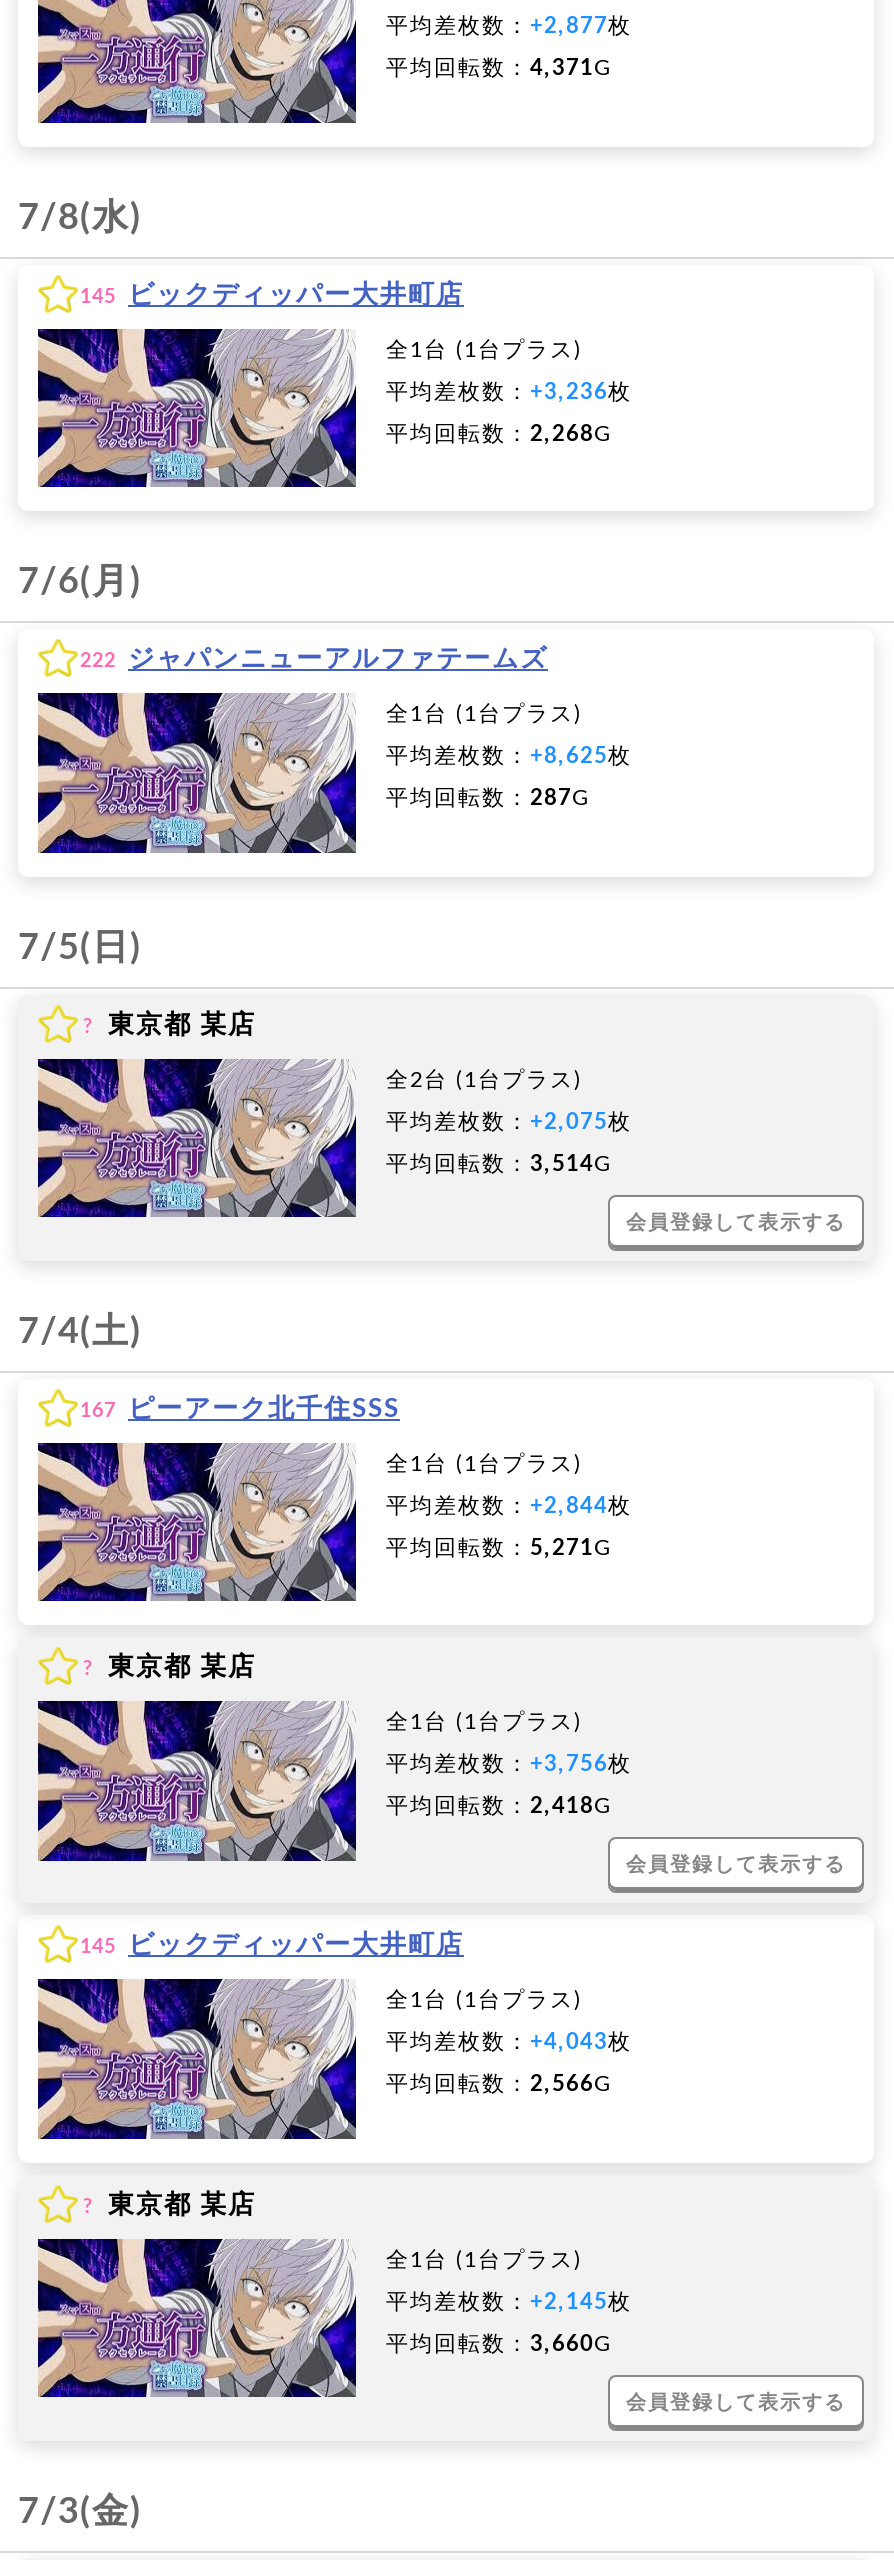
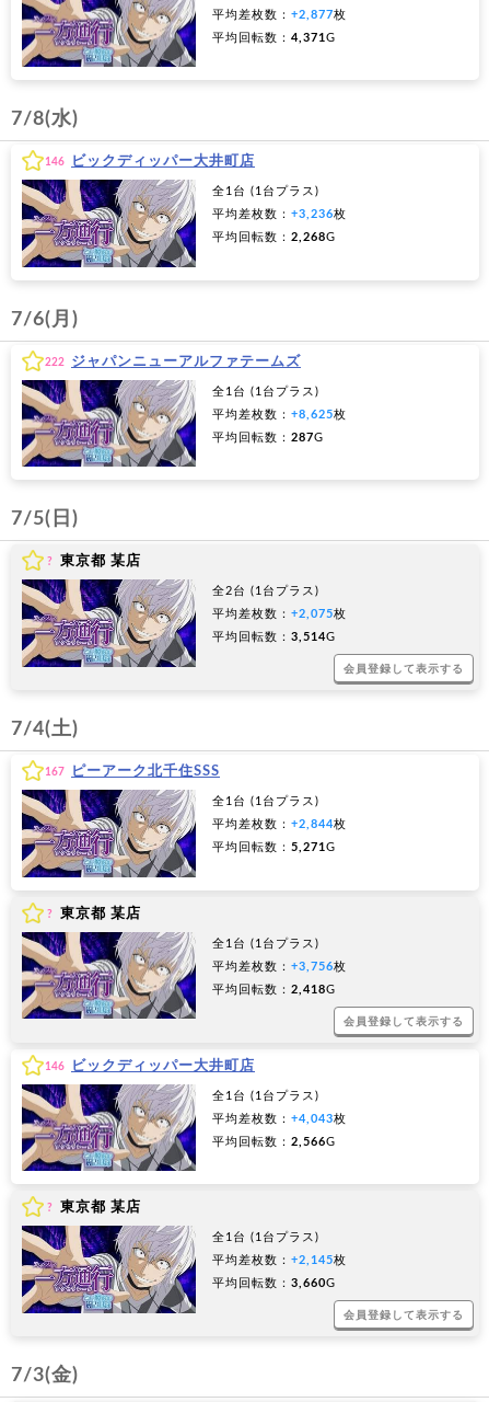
- 145 ビックディッパー大井町店
+ 146 ビックディッパー大井町店

- 145 ビックディッパー大井町店
+ 146 ビックディッパー大井町店
